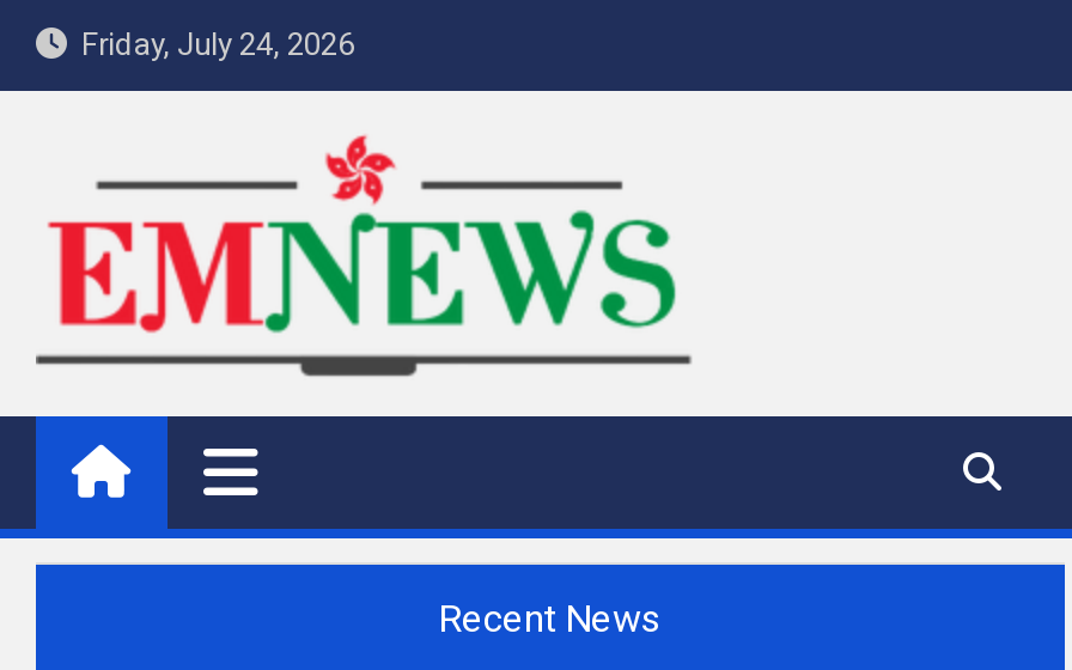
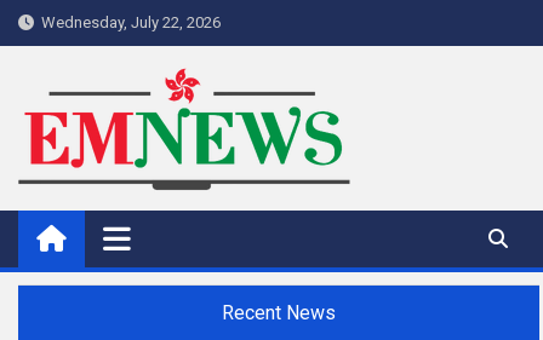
- Friday, July 24, 2026
+ Wednesday, July 22, 2026
